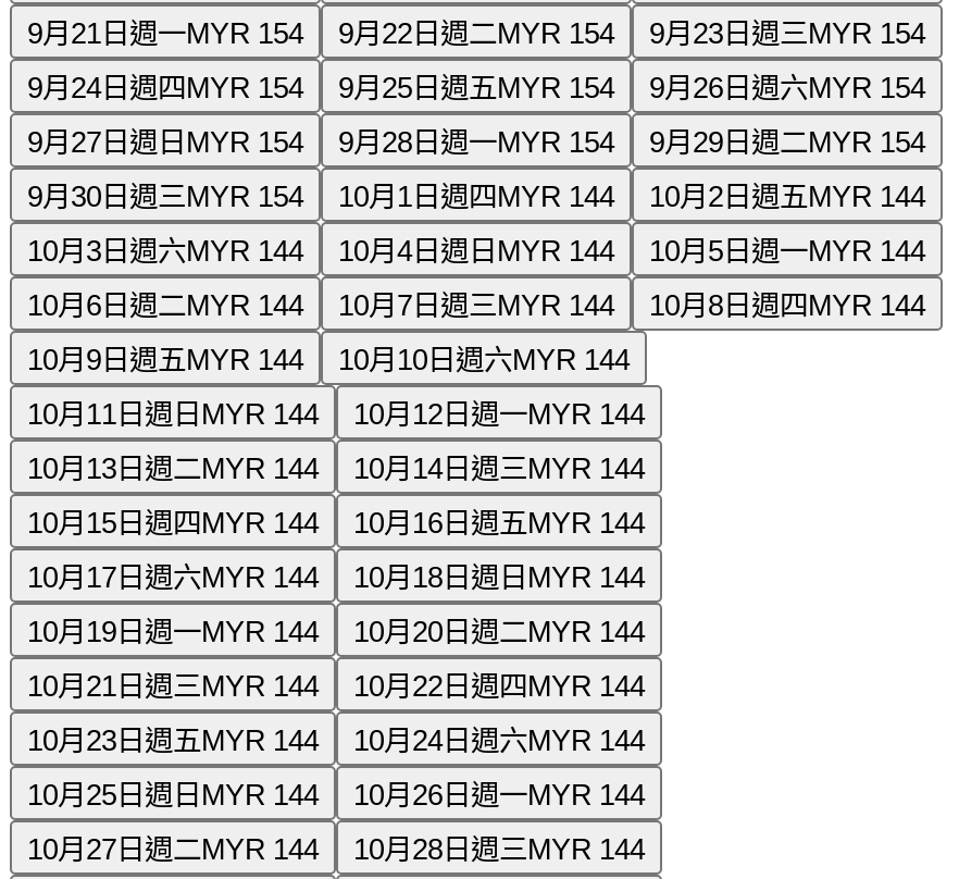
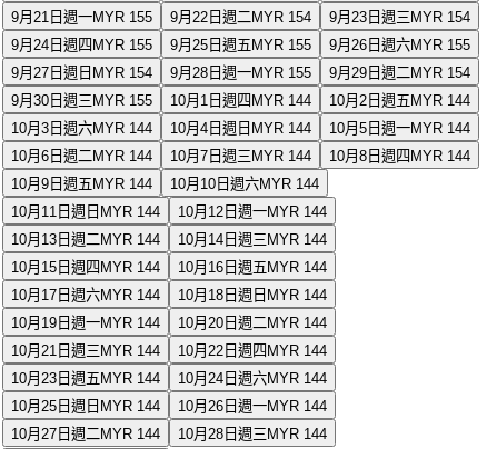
- 9月21日週一MYR 154 9月22日週二MYR 154 9月23日週三MYR 154
+ 9月21日週一MYR 155 9月22日週二MYR 154 9月23日週三MYR 154

- 9月24日週四MYR 154
+ 9月24日週四MYR 155

- 9月25日週五MYR 154
+ 9月25日週五MYR 155

- 9月26日週六MYR 154
+ 9月26日週六MYR 155

- 9月27日週日MYR 154 9月28日週一MYR 154 9月29日週二MYR 154
+ 9月27日週日MYR 154 9月28日週一MYR 155 9月29日週二MYR 154

- 9月30日週三MYR 154 10月1日週四MYR 144 10月2日週五MYR 144
+ 9月30日週三MYR 155 10月1日週四MYR 144 10月2日週五MYR 144
